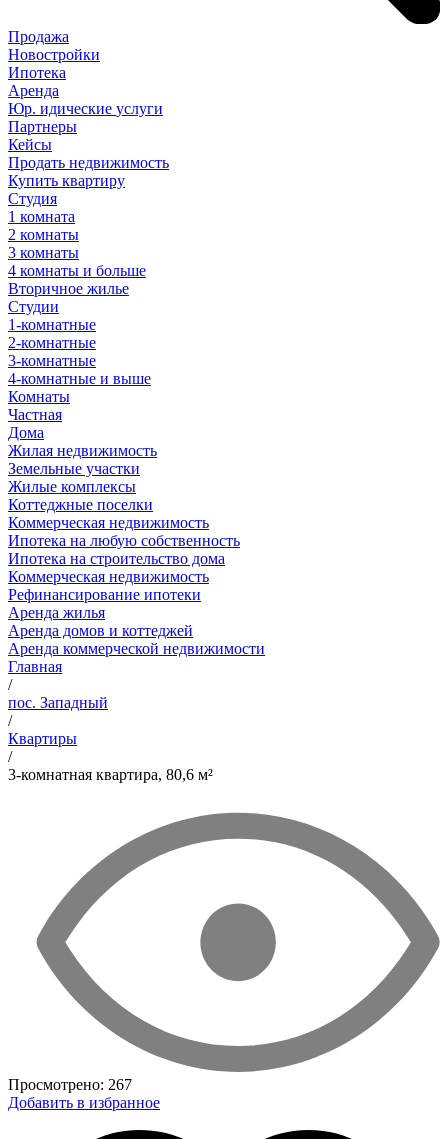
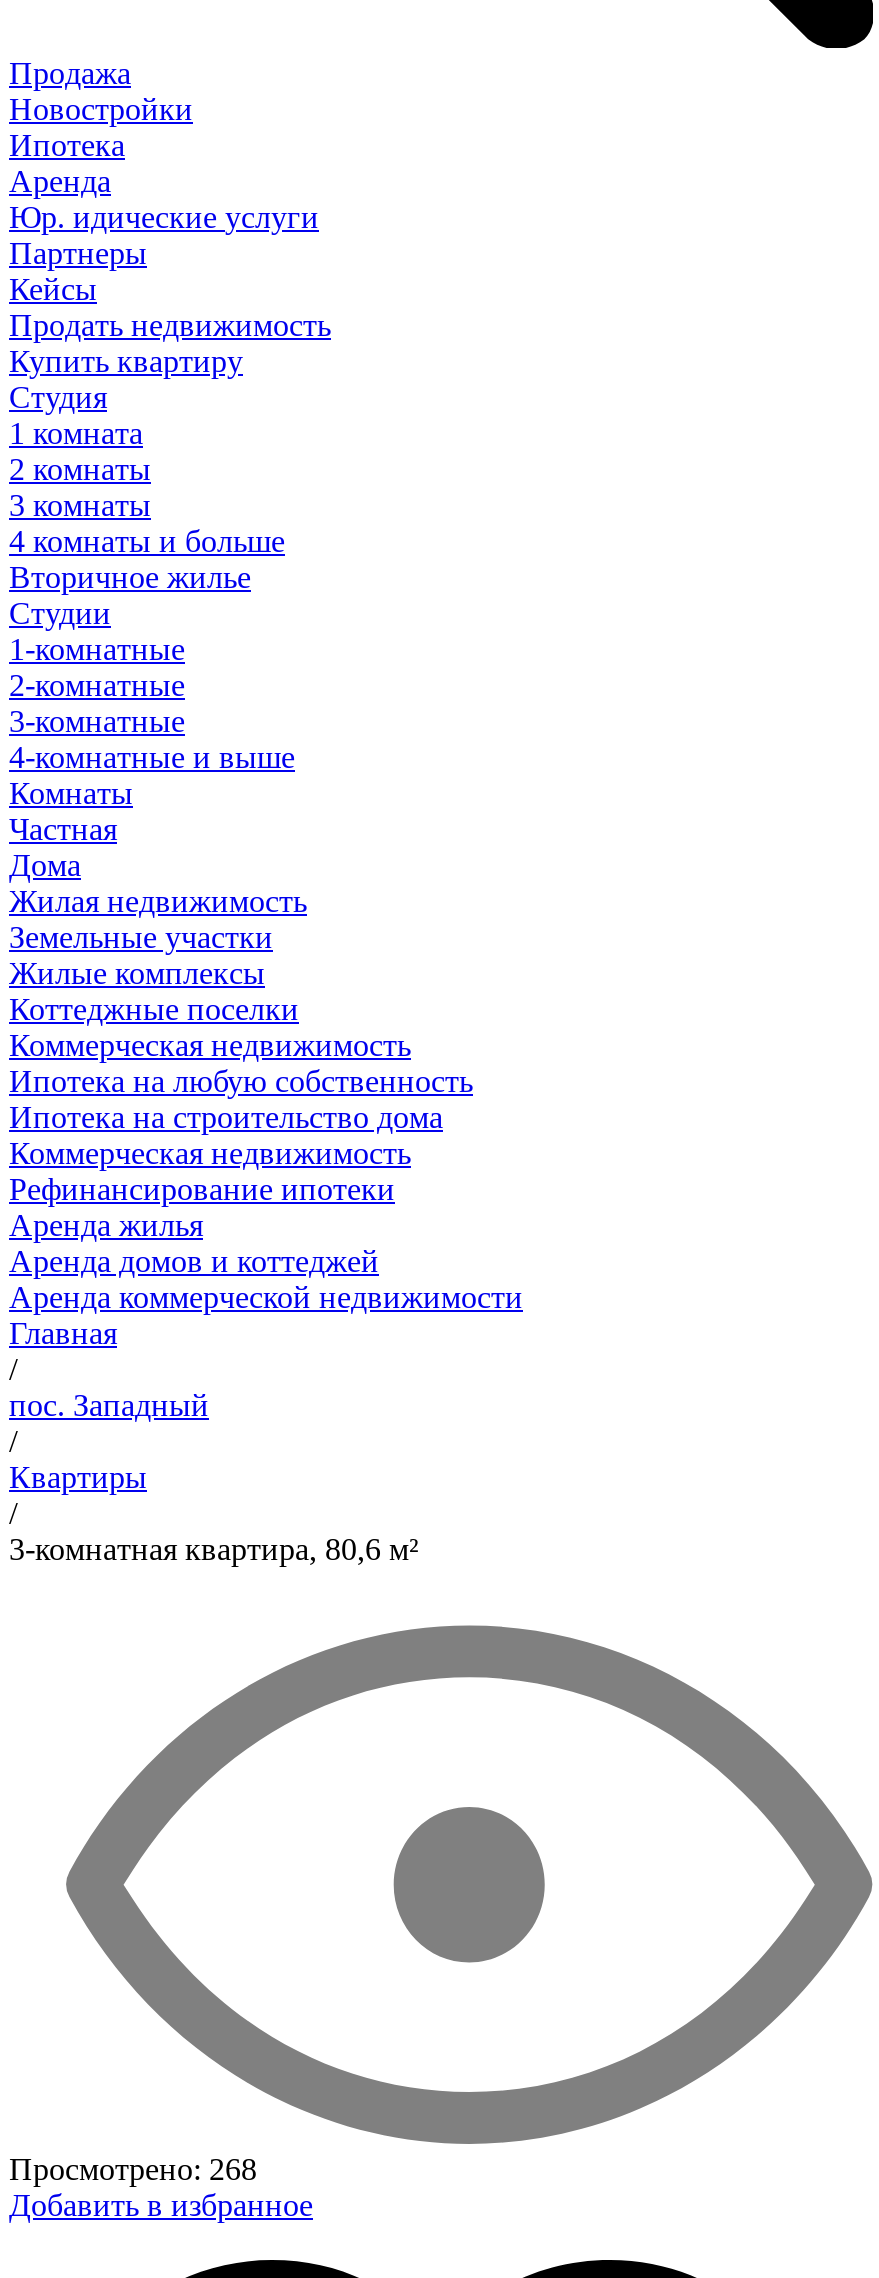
- Просмотрено: 267
+ Просмотрено: 268
